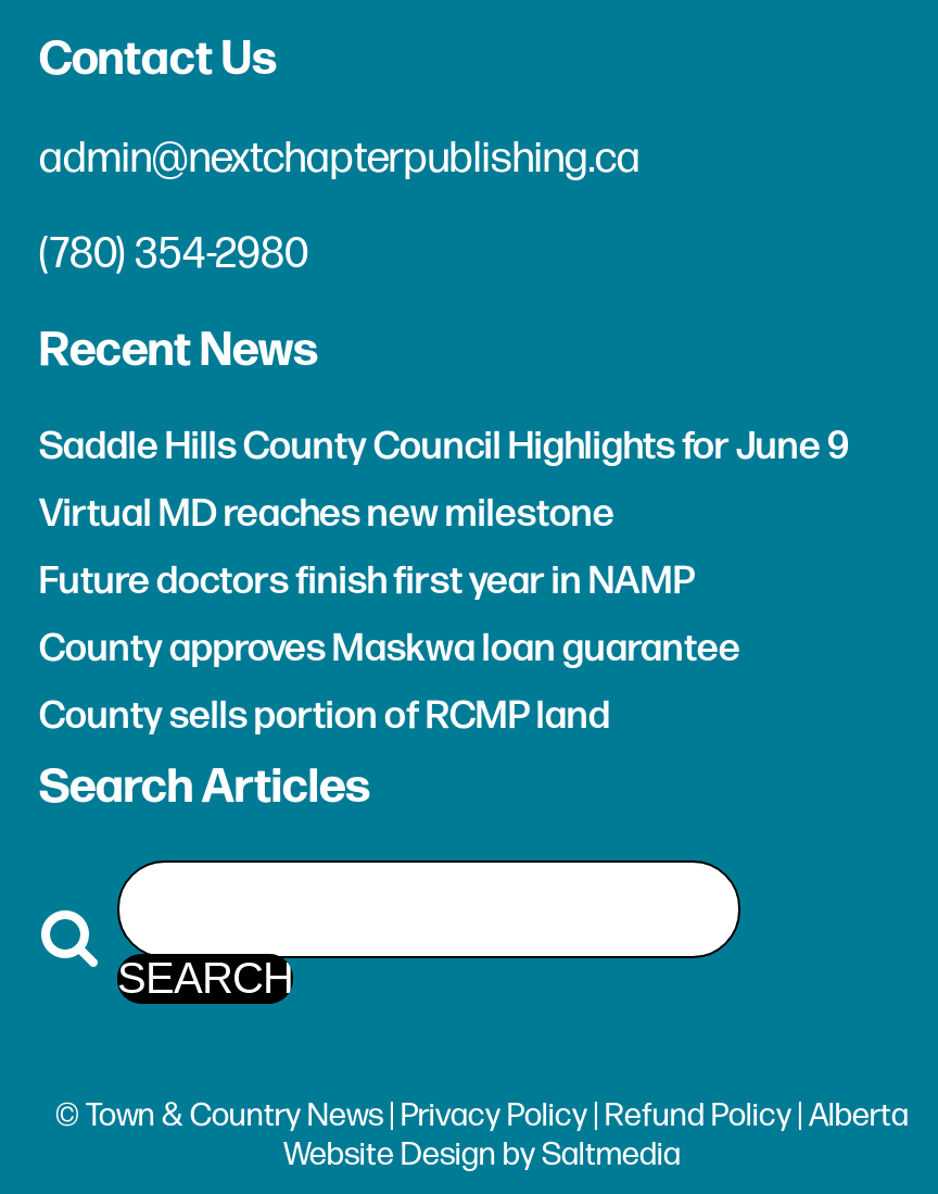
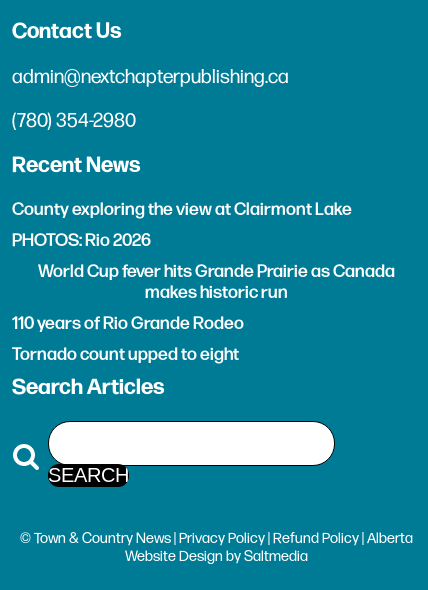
- Saddle Hills County Council Highlights for June 9
+ County exploring the view at Clairmont Lake

- Virtual MD reaches new milestone
+ PHOTOS: Rio 2026

- Future doctors finish first year in NAMP
+ World Cup fever hits Grande Prairie as Canada
+ makes historic run

- County approves Maskwa loan guarantee
+ 110 years of Rio Grande Rodeo

- County sells portion of RCMP land
+ Tornado count upped to eight
